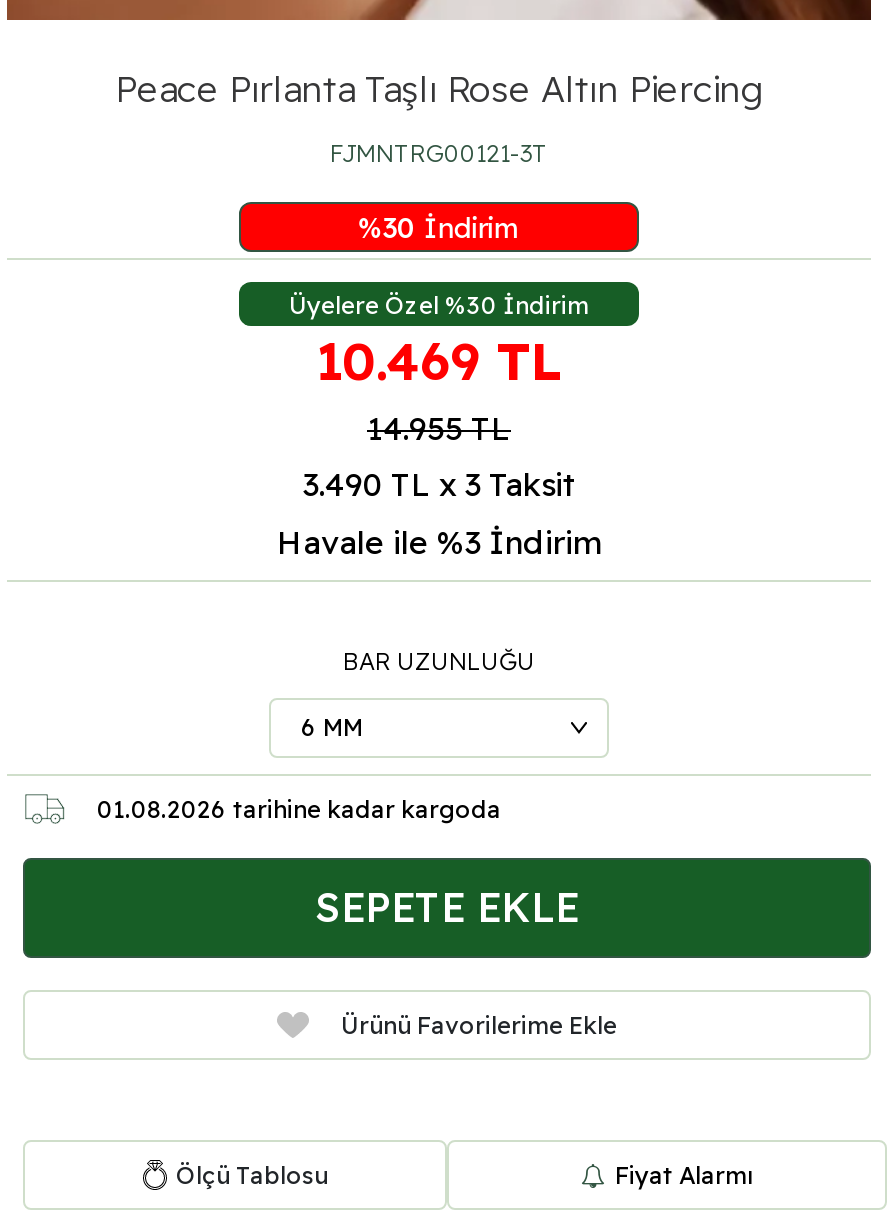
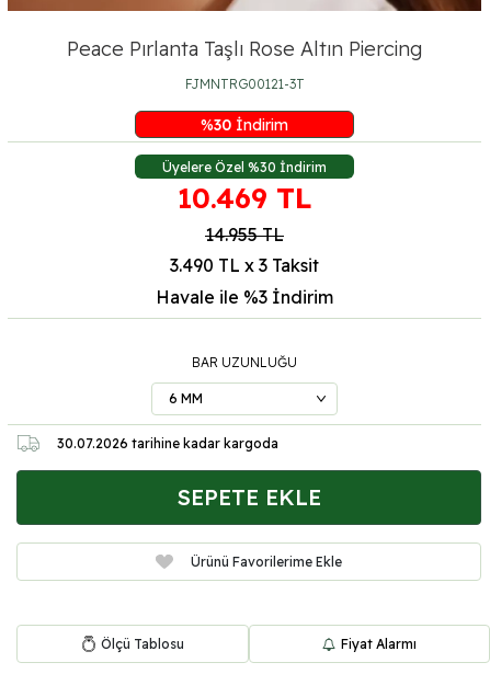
- 01.08.2026 tarihine kadar kargoda
+ 30.07.2026 tarihine kadar kargoda
